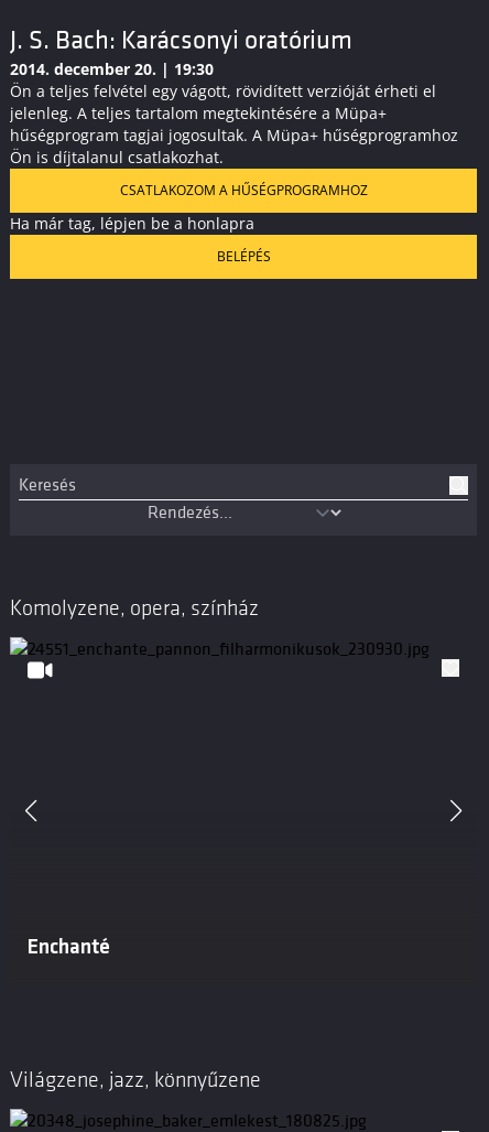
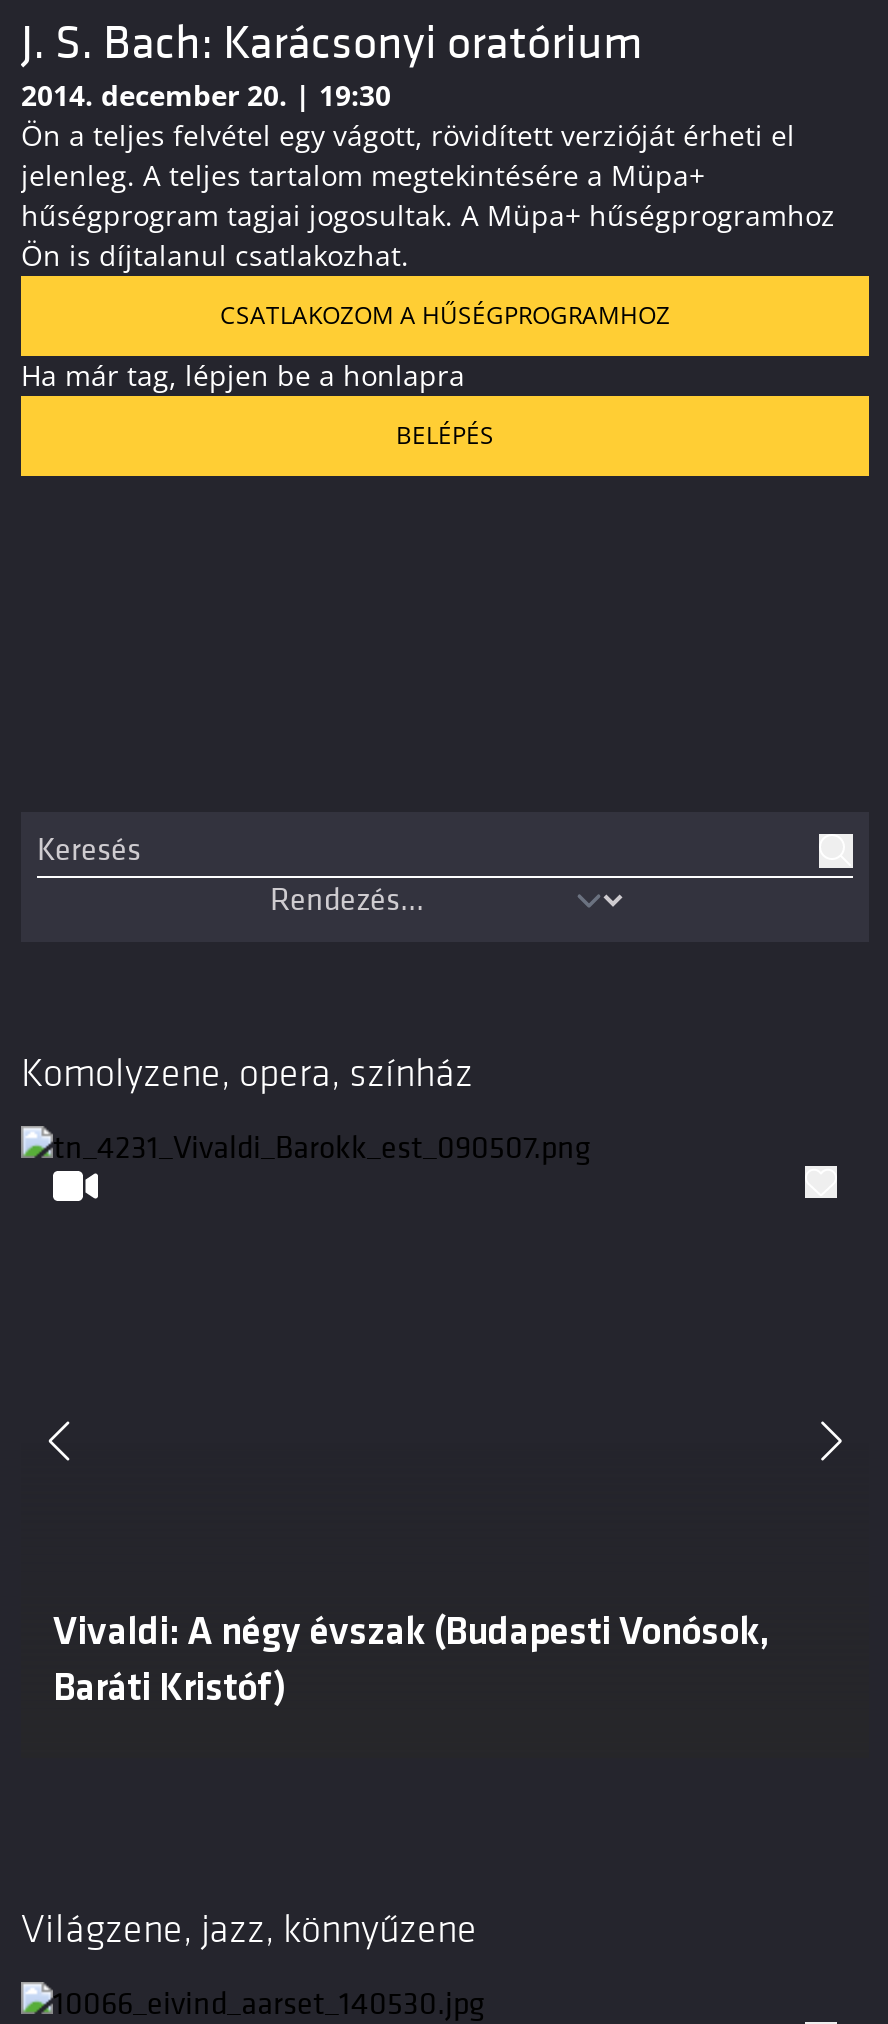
- Enchanté
+ Vivaldi: A négy évszak (Budapesti Vonósok,
+ Baráti Kristóf)
